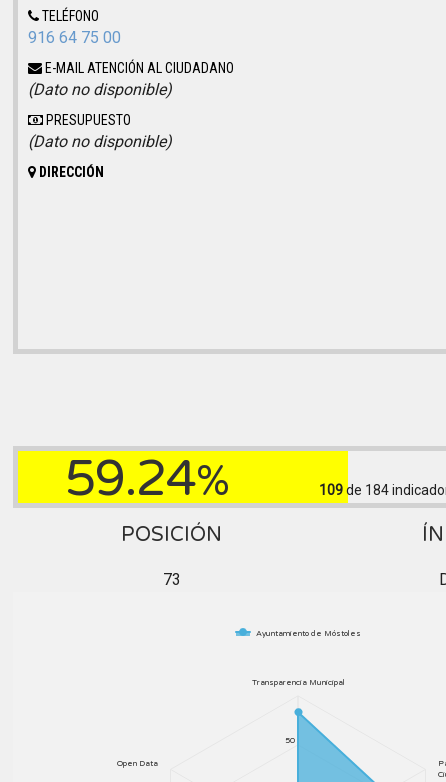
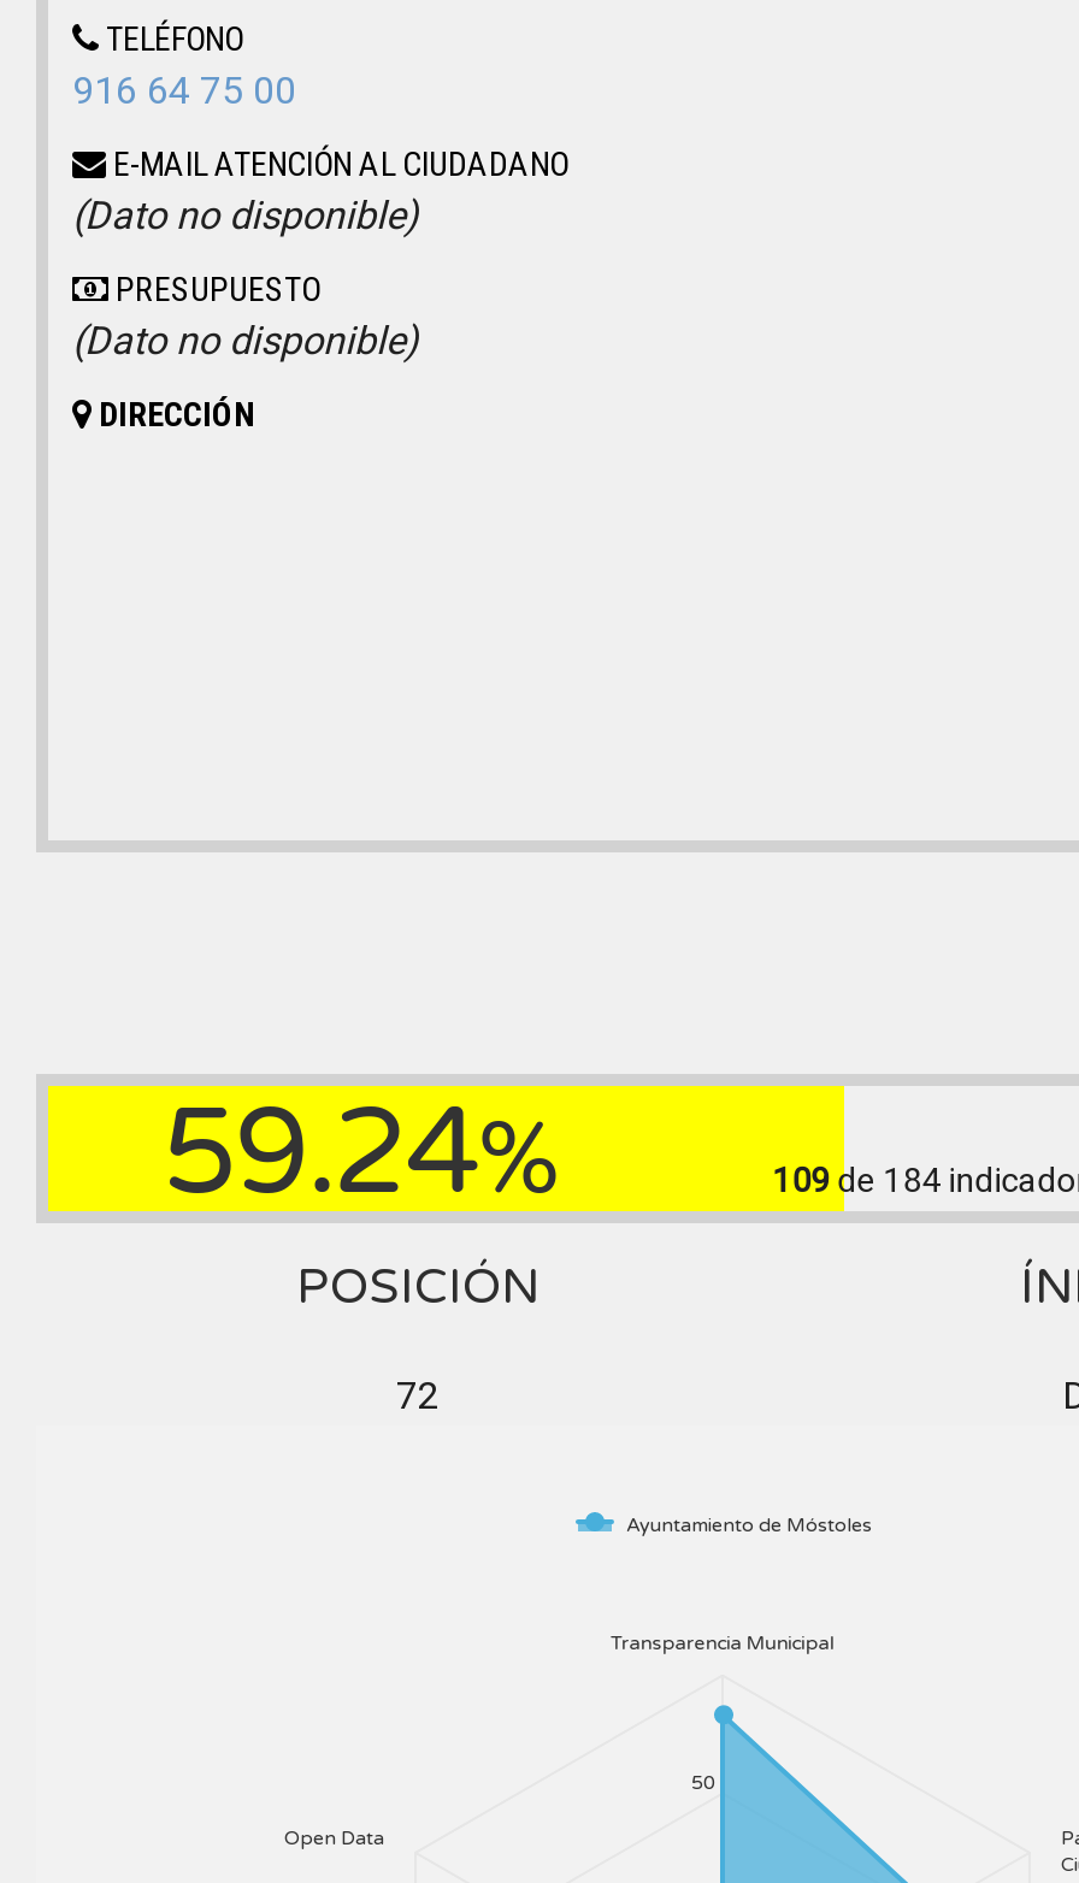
- 73
+ 72
